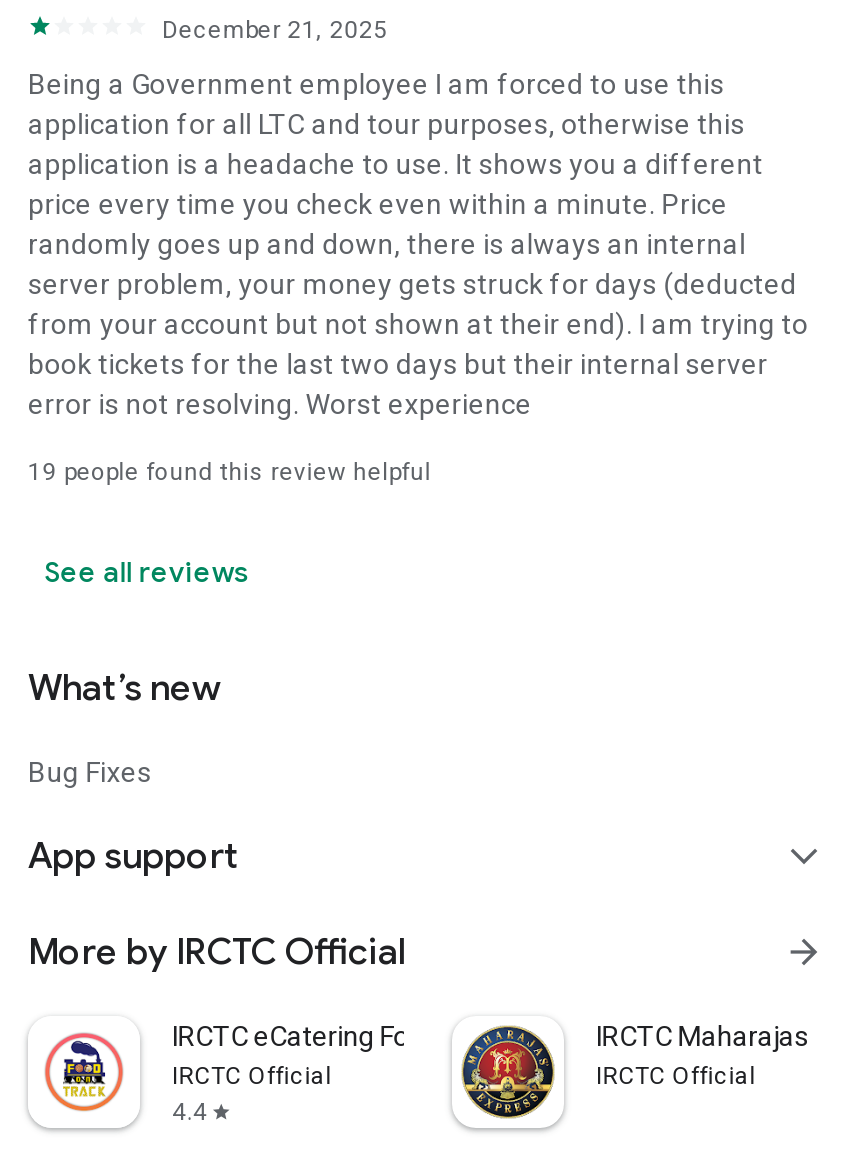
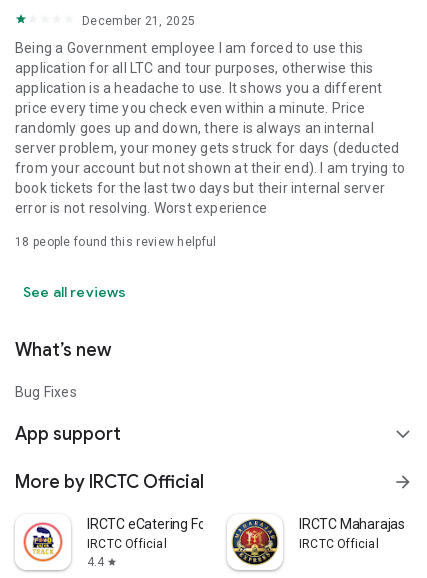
- 19 people found this review helpful
+ 18 people found this review helpful
